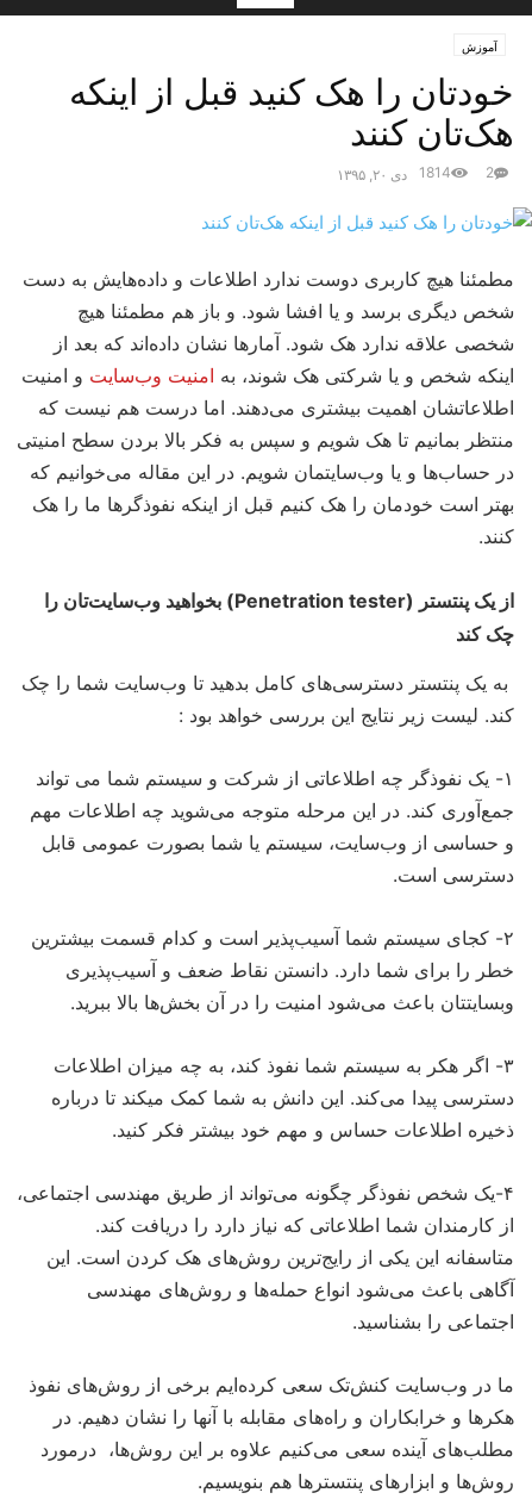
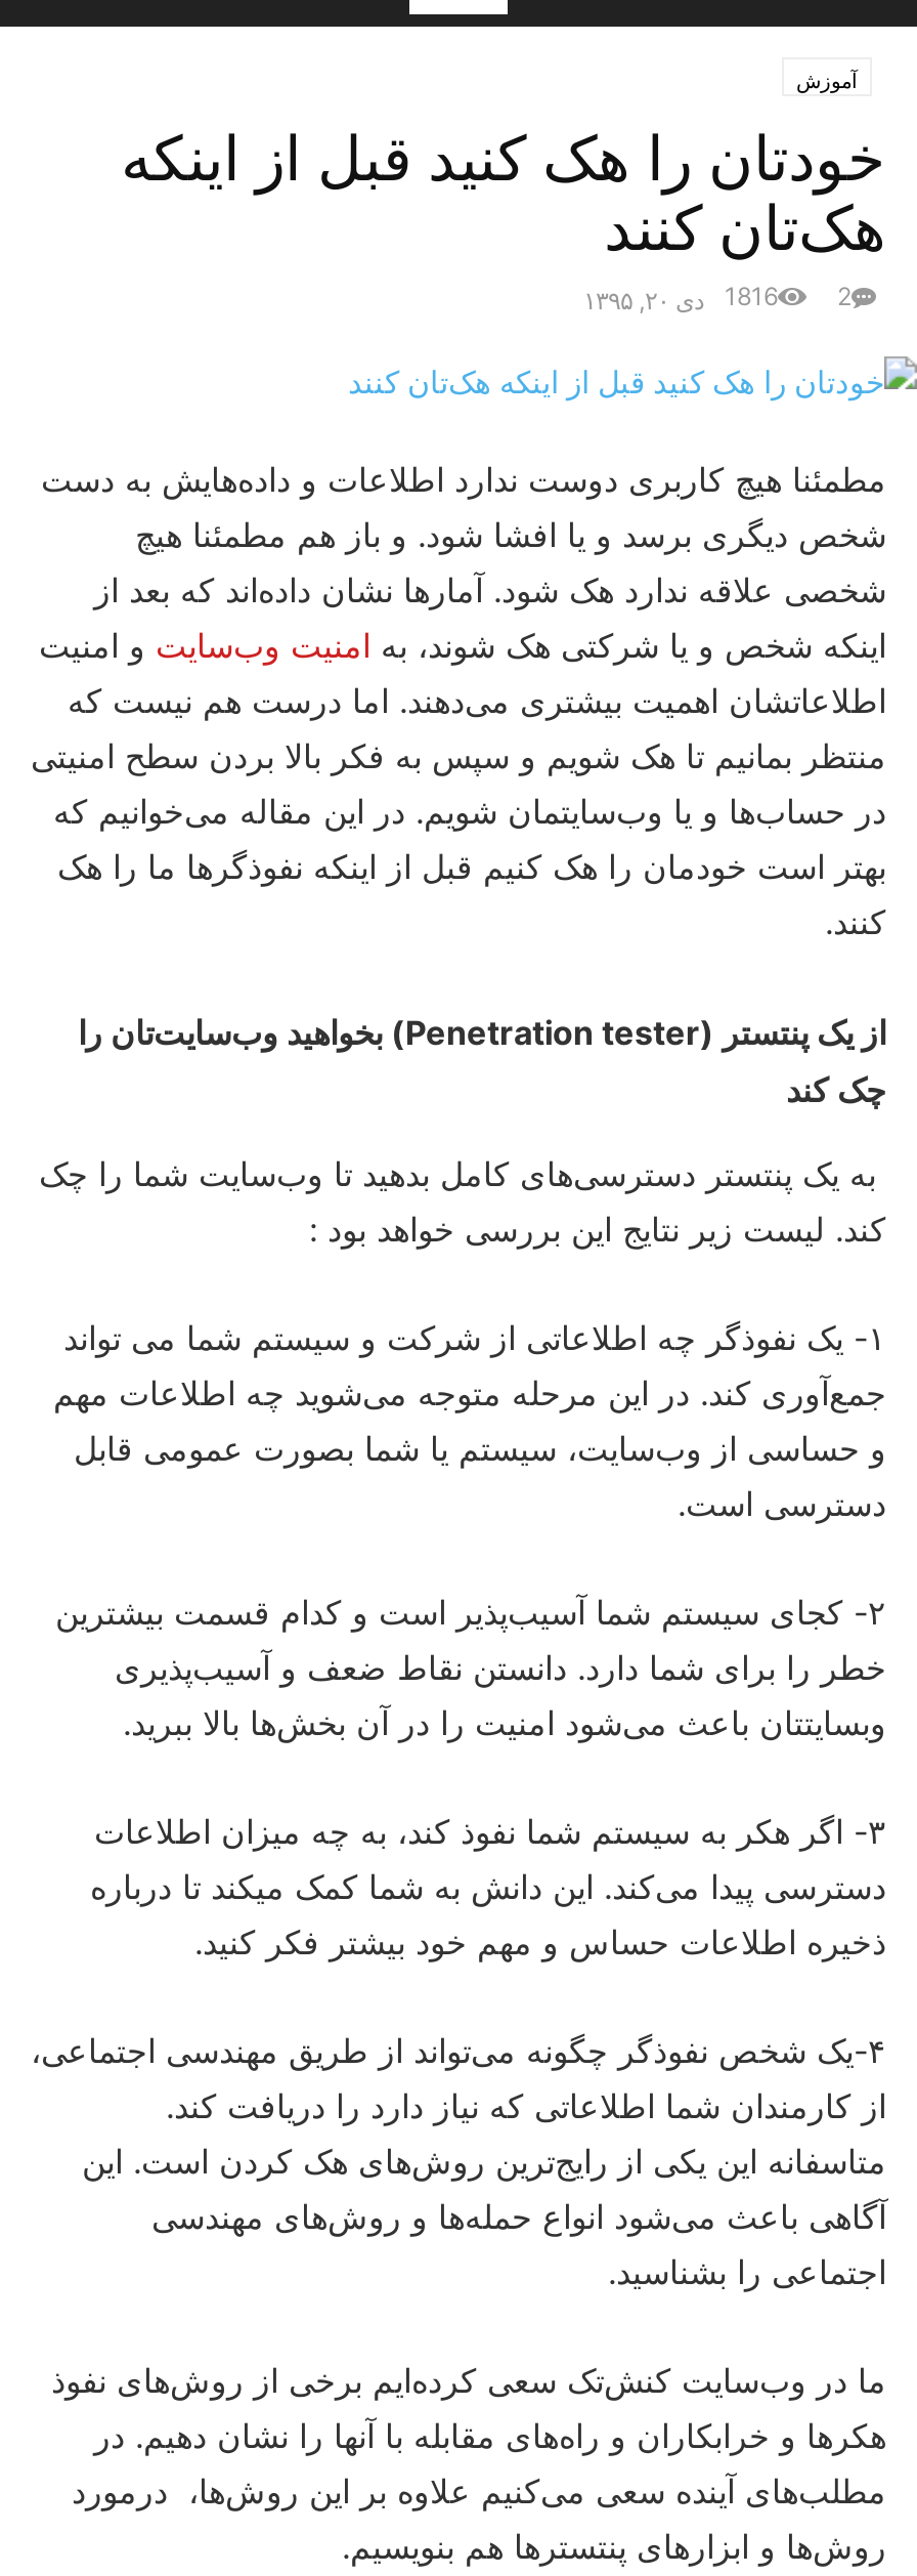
- 1814
+ 1816
